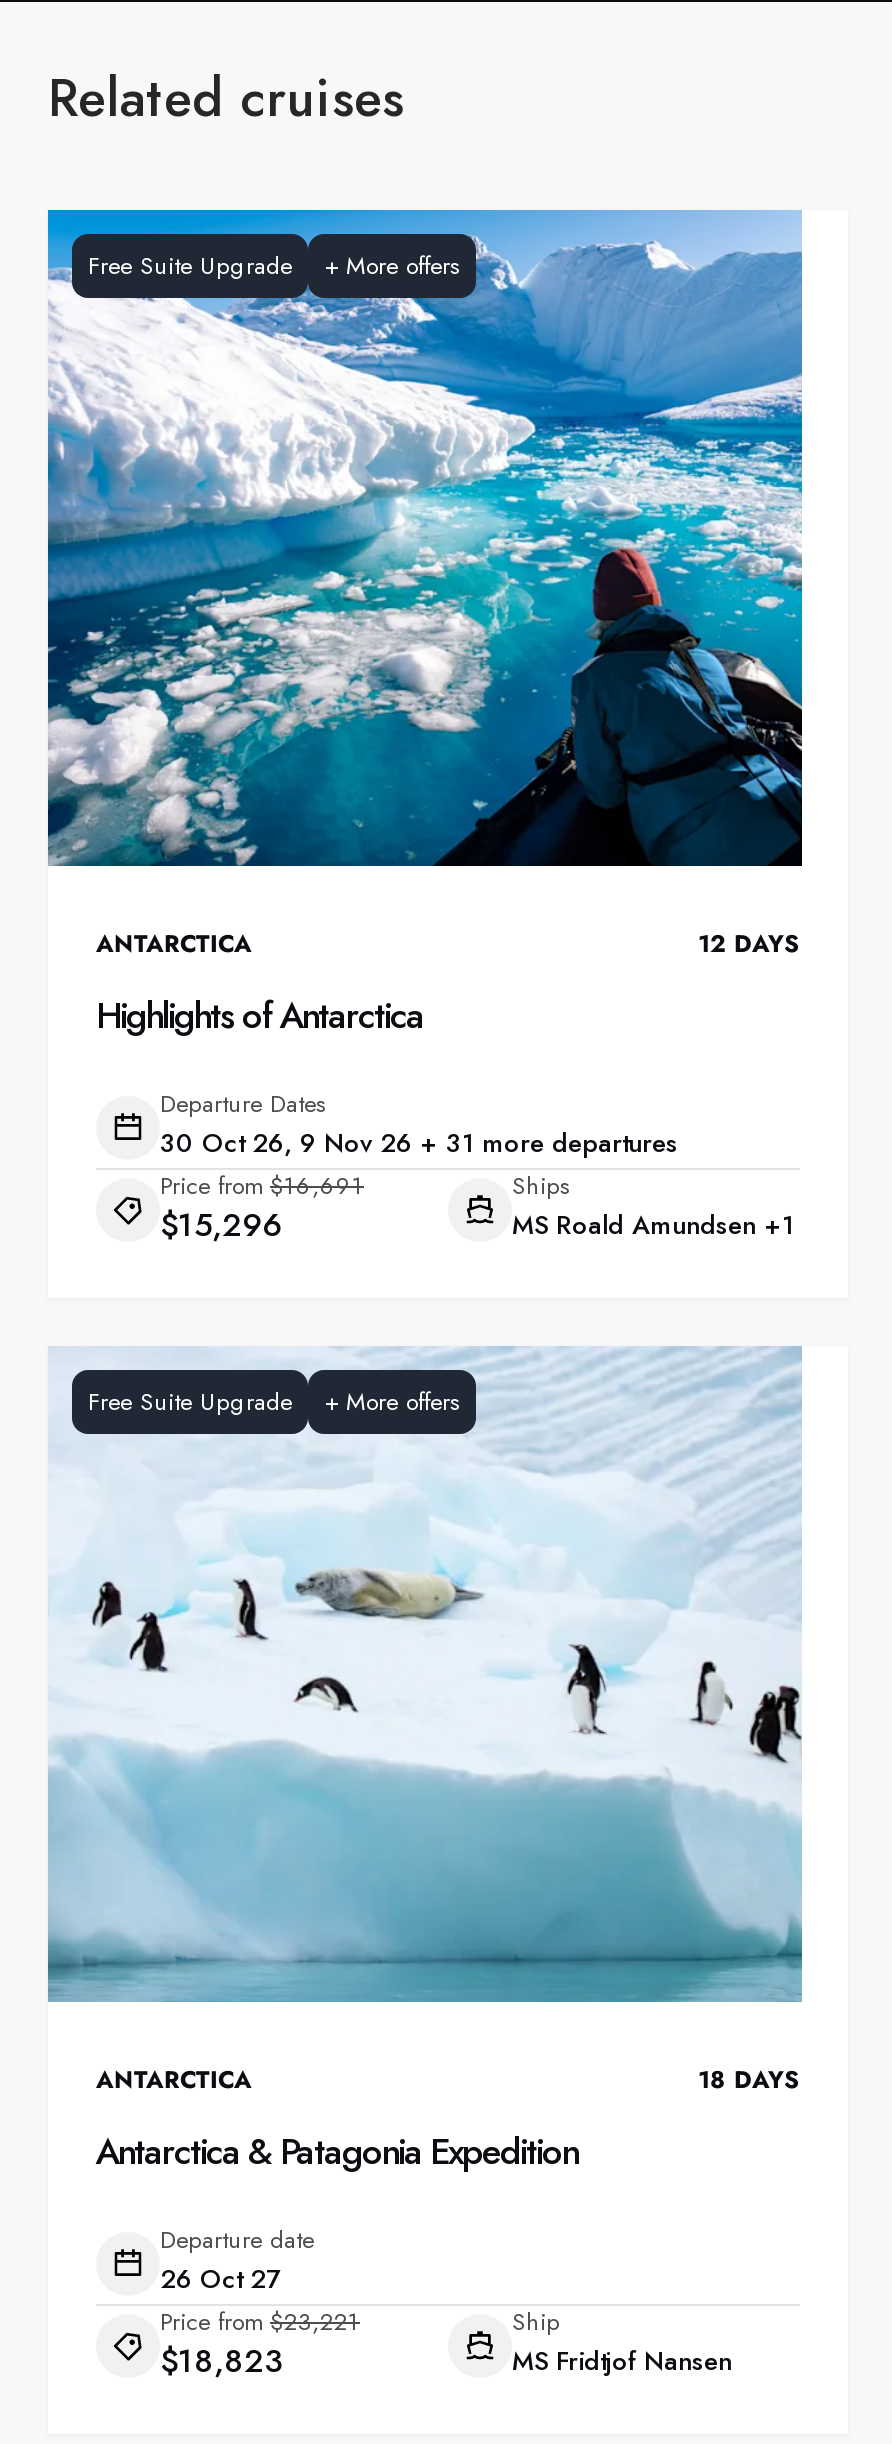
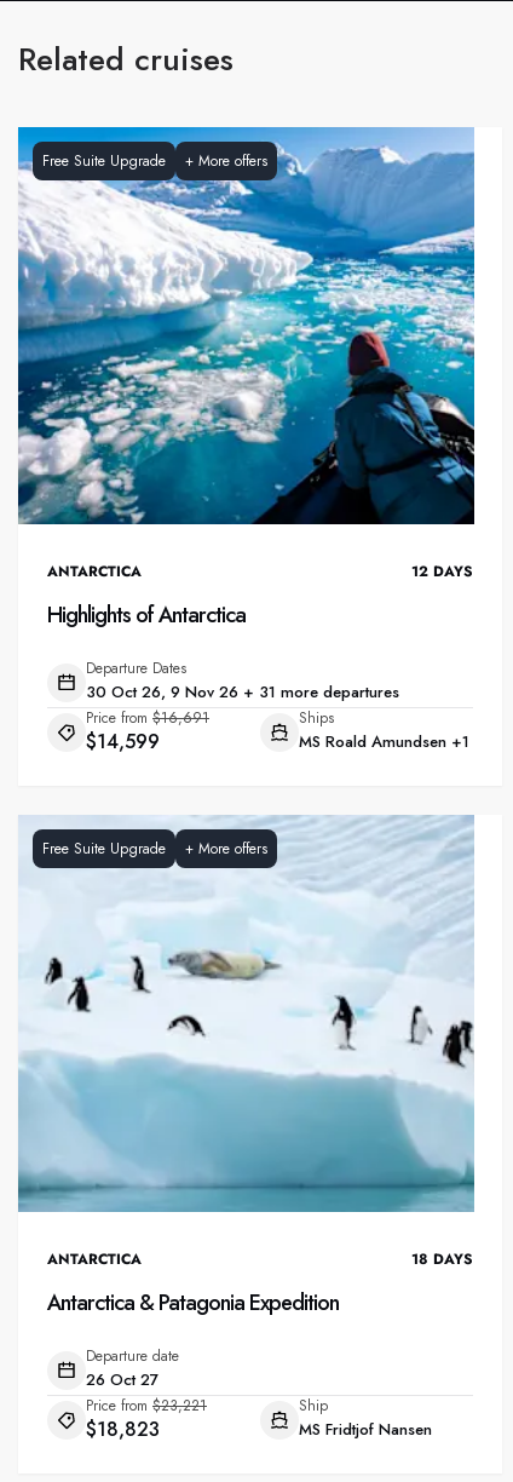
- $15,296
+ $14,599
